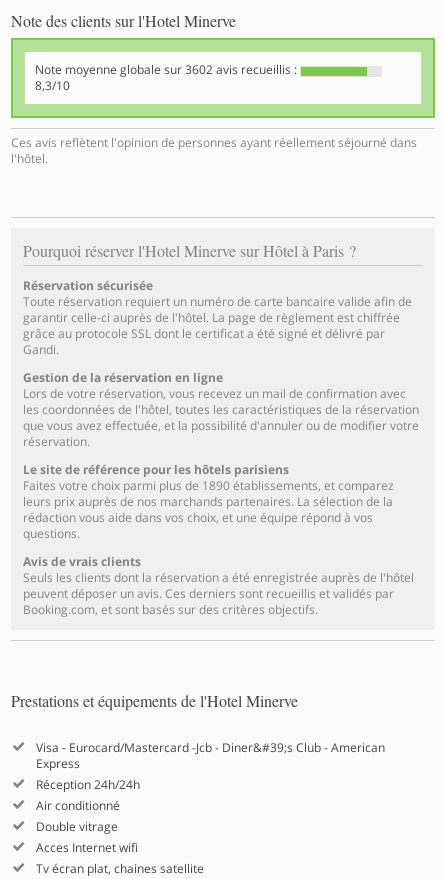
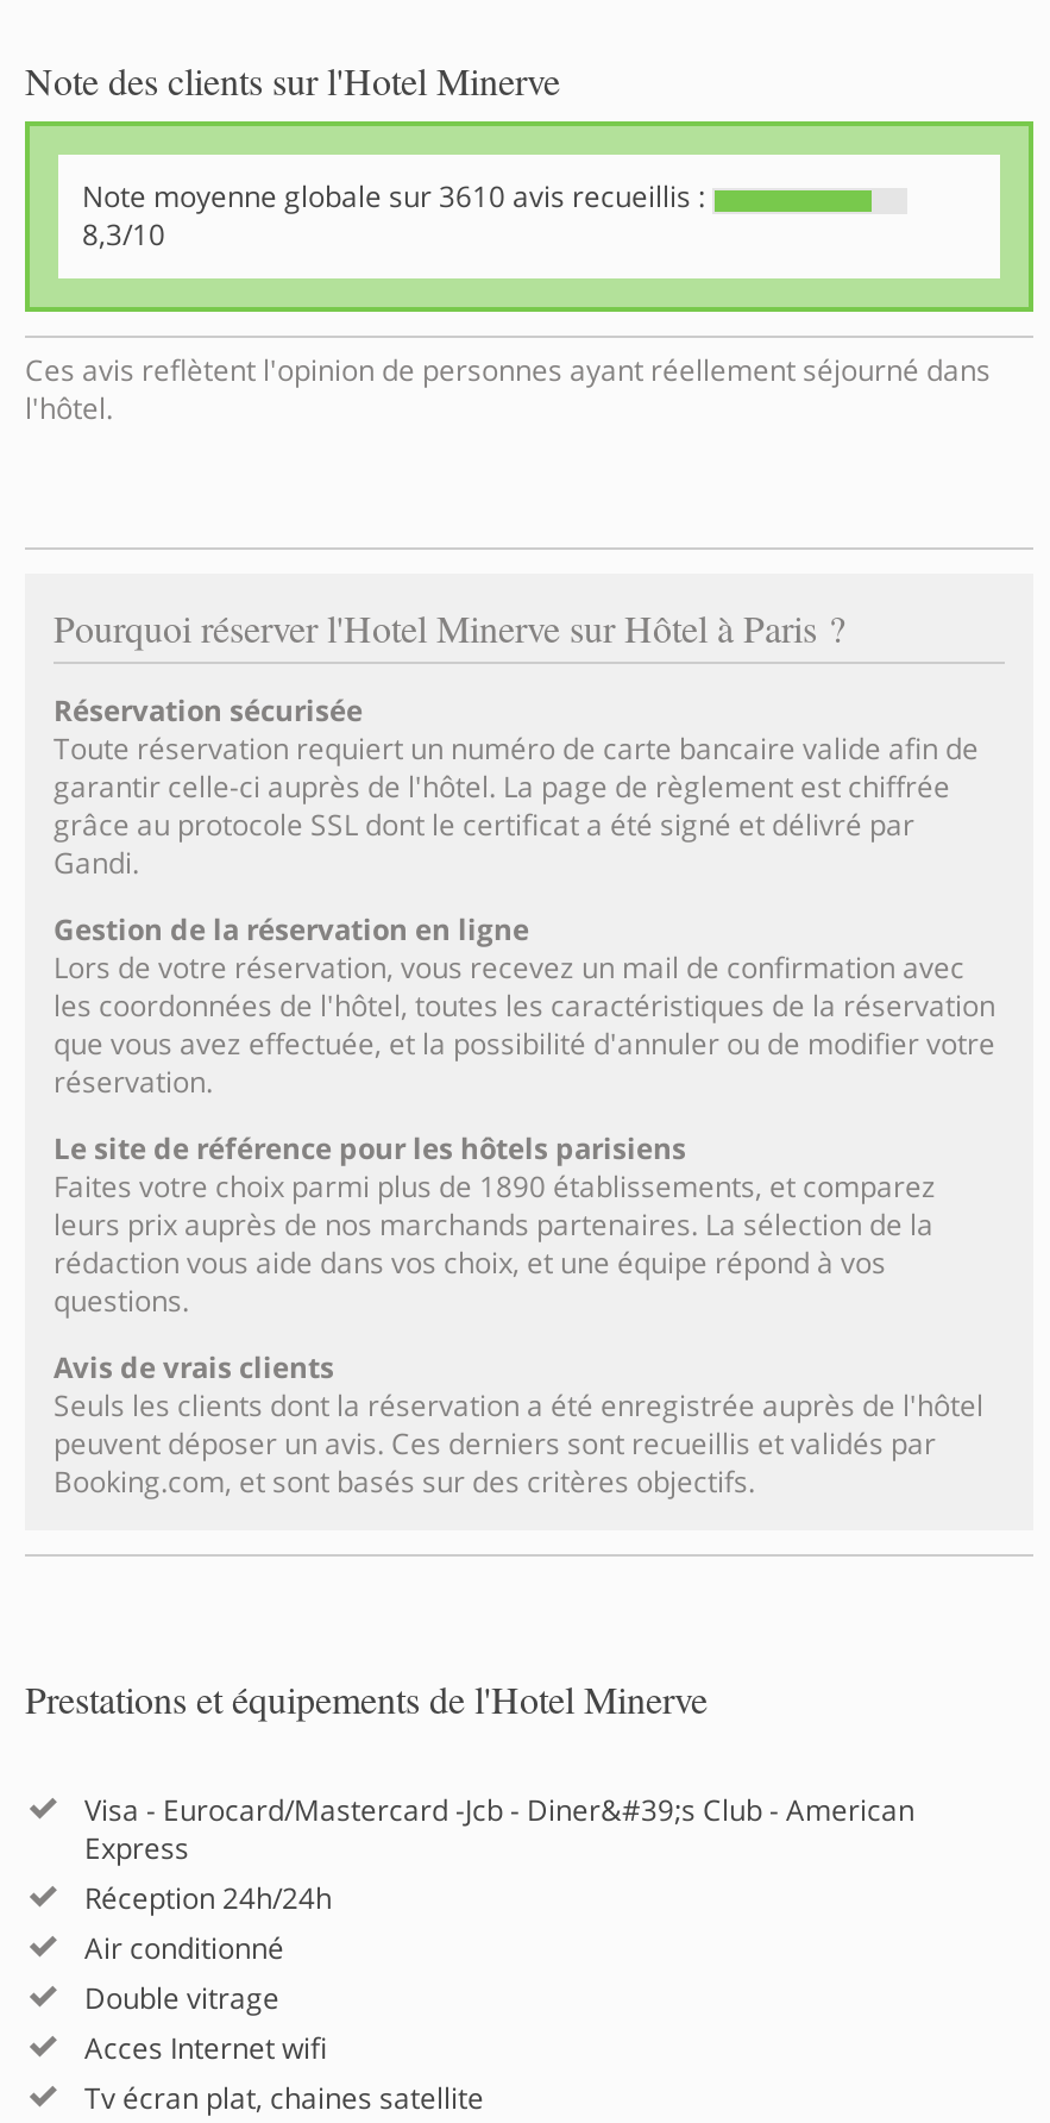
- Note moyenne globale sur 3602 avis recueillis :
+ Note moyenne globale sur 3610 avis recueillis :
